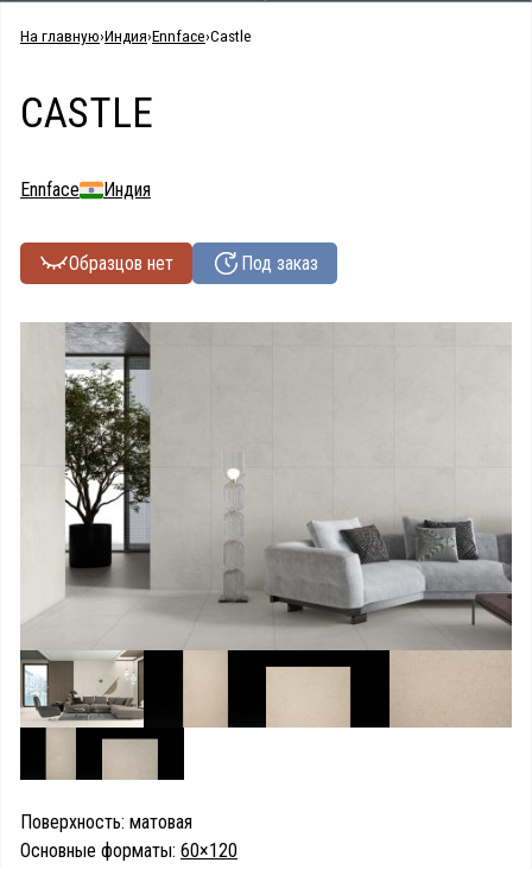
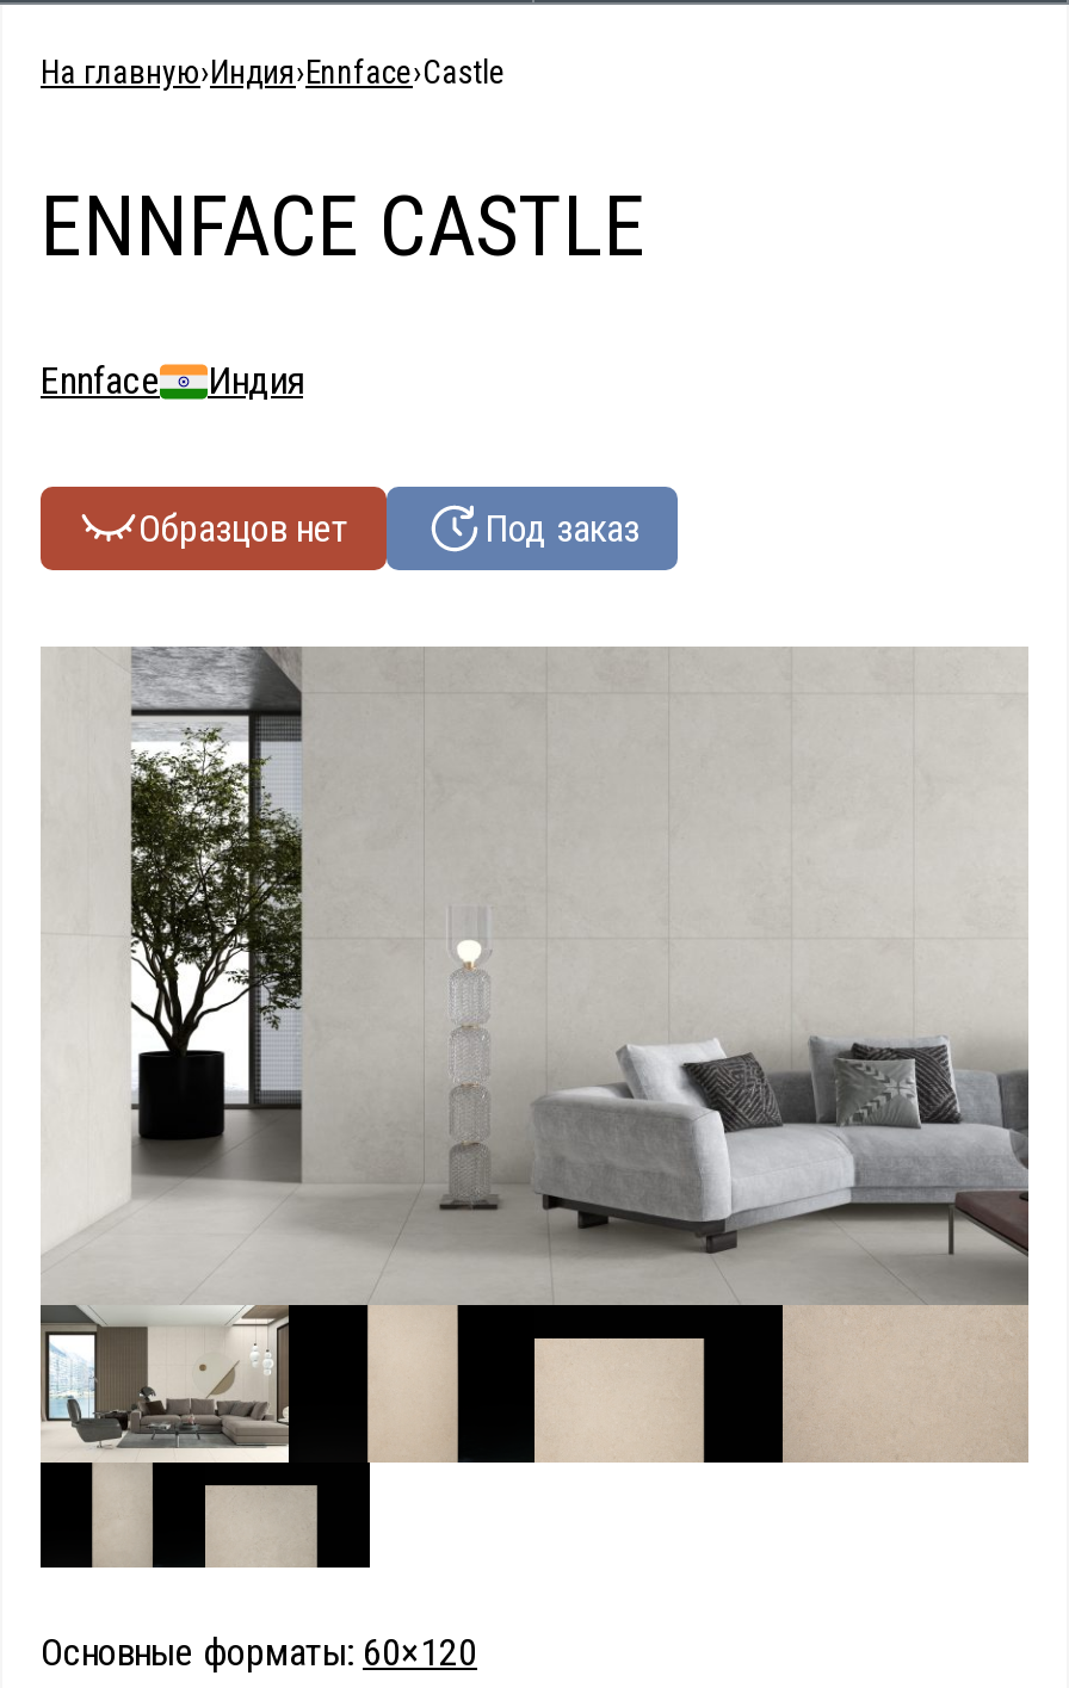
- CASTLE
+ ENNFACE CASTLE

- Поверхность: матовая
